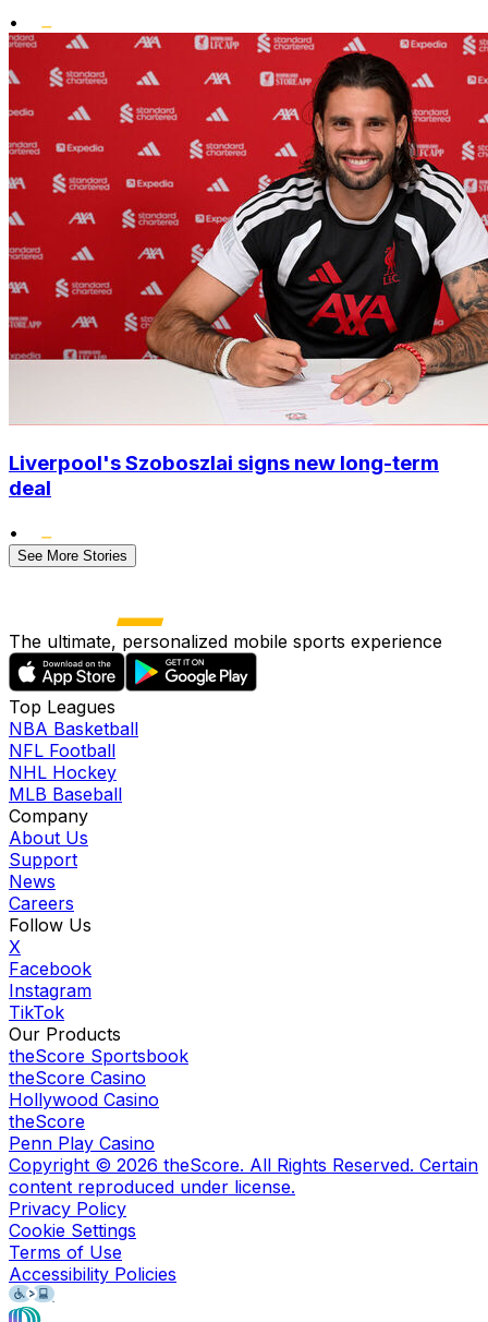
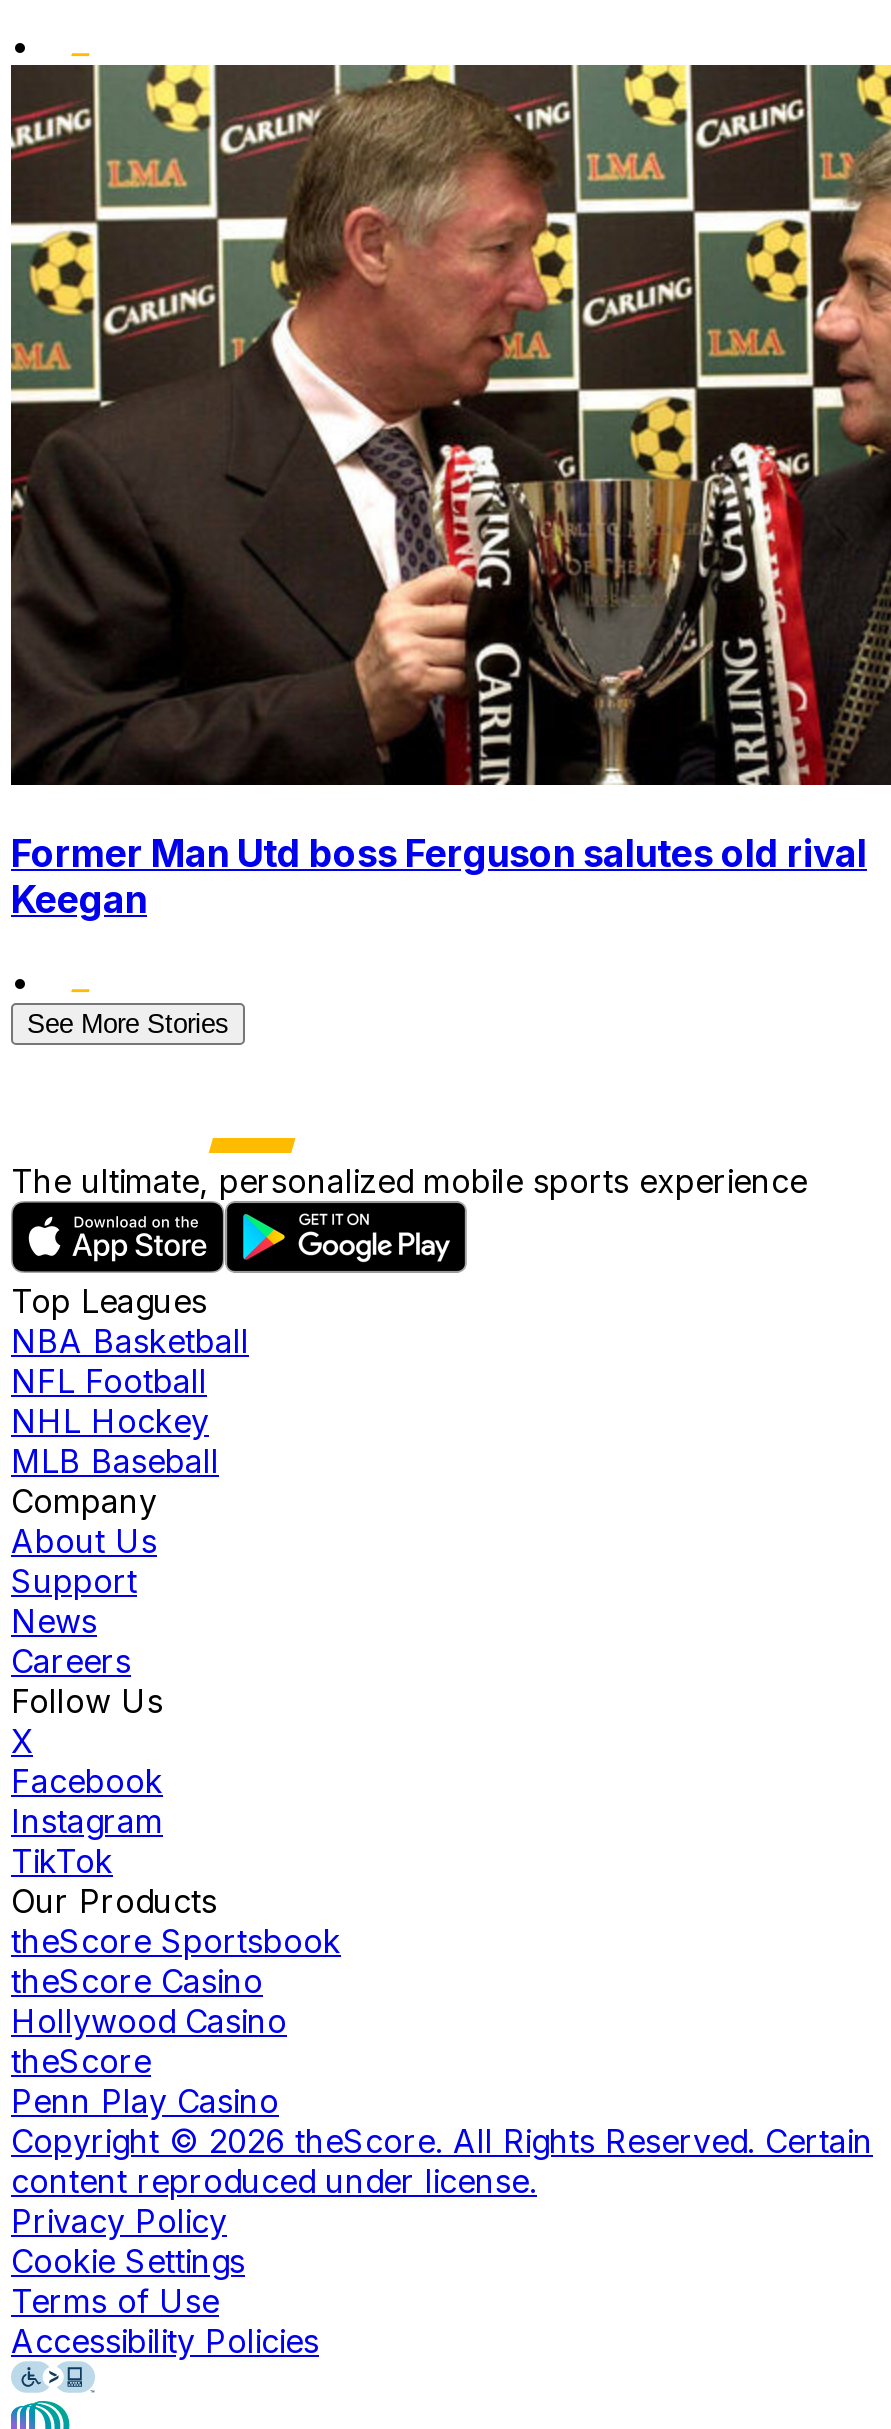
- [image]
- Liverpool's Szoboszlai signs new long-term
- deal
+ [image]
+ Former Man Utd boss Ferguson salutes old rival
+ Keegan
